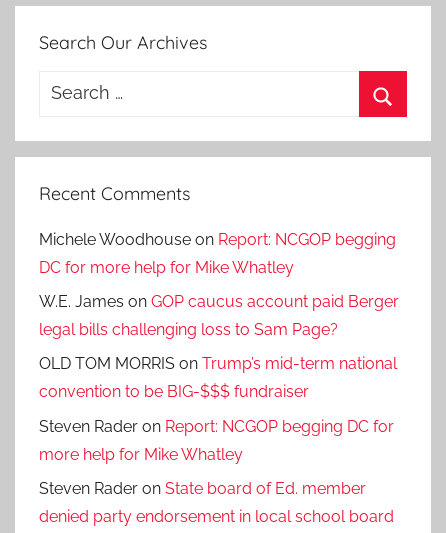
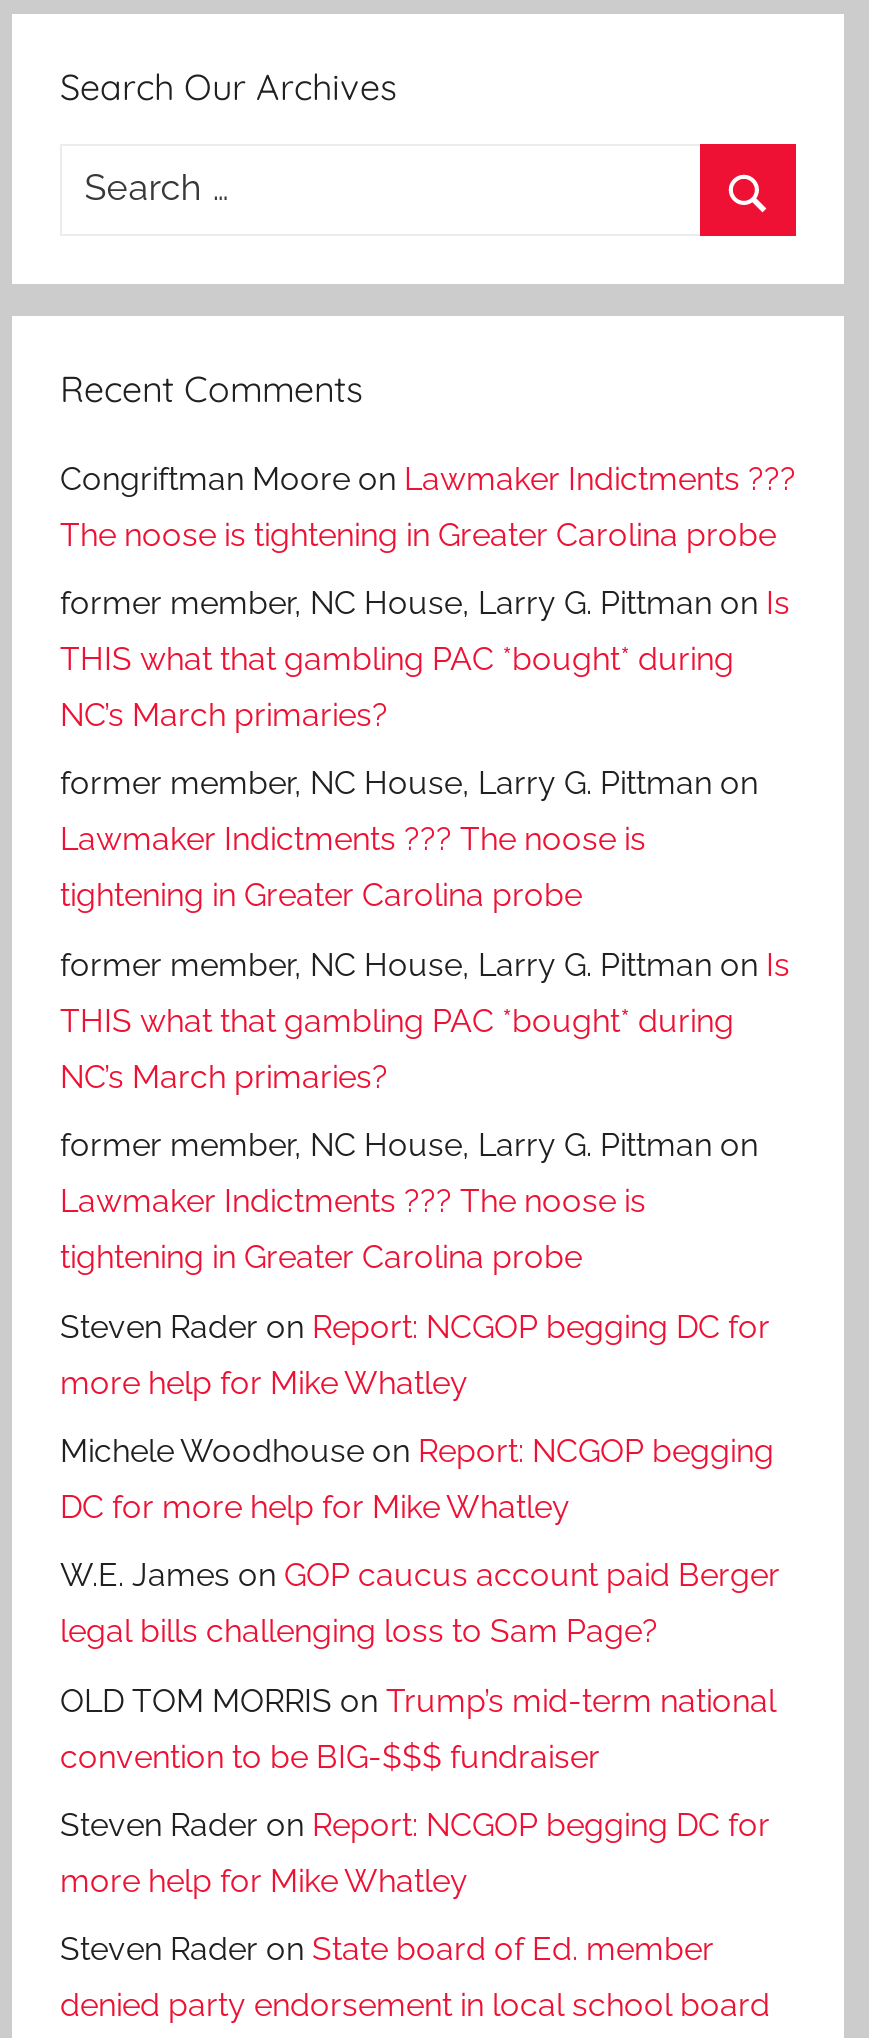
+ Congriftman Moore on Lawmaker Indictments ???
+ The noose is tightening in Greater Carolina probe
+ former member, NC House, Larry G. Pittman on Is
+ THIS what that gambling PAC *bought* during
+ NC’s March primaries?
+ former member, NC House, Larry G. Pittman on
+ Lawmaker Indictments ??? The noose is
+ tightening in Greater Carolina probe
+ former member, NC House, Larry G. Pittman on Is
+ THIS what that gambling PAC *bought* during
+ NC’s March primaries?
+ former member, NC House, Larry G. Pittman on
+ Lawmaker Indictments ??? The noose is
+ tightening in Greater Carolina probe
+ Steven Rader on Report: NCGOP begging DC for
+ more help for Mike Whatley
